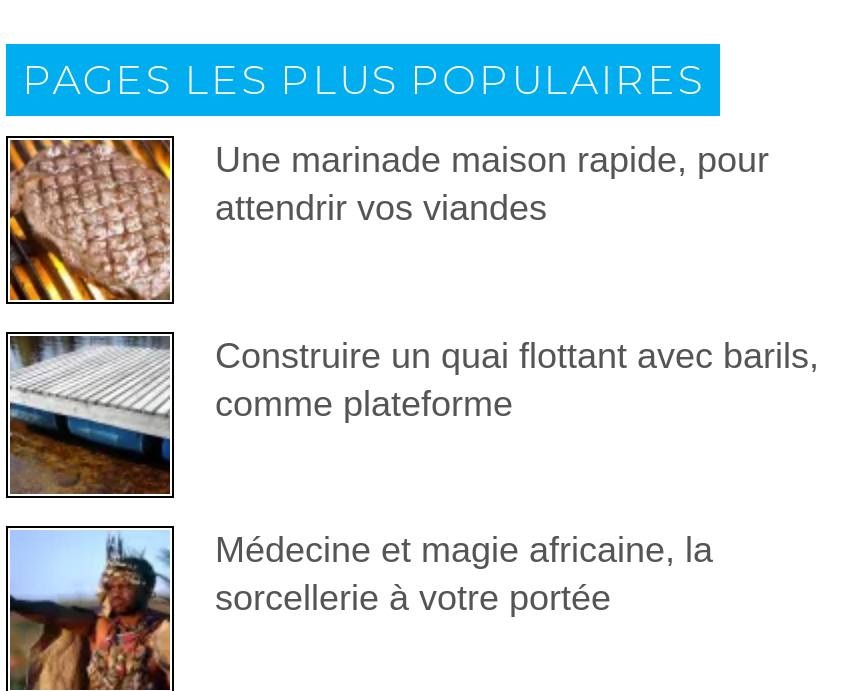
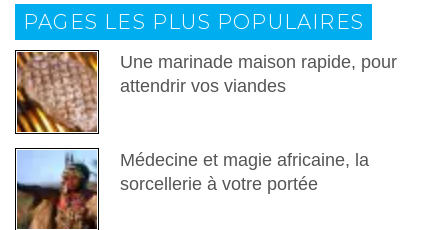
- [image]
- Construire un quai flottant avec barils,
- comme plateforme
